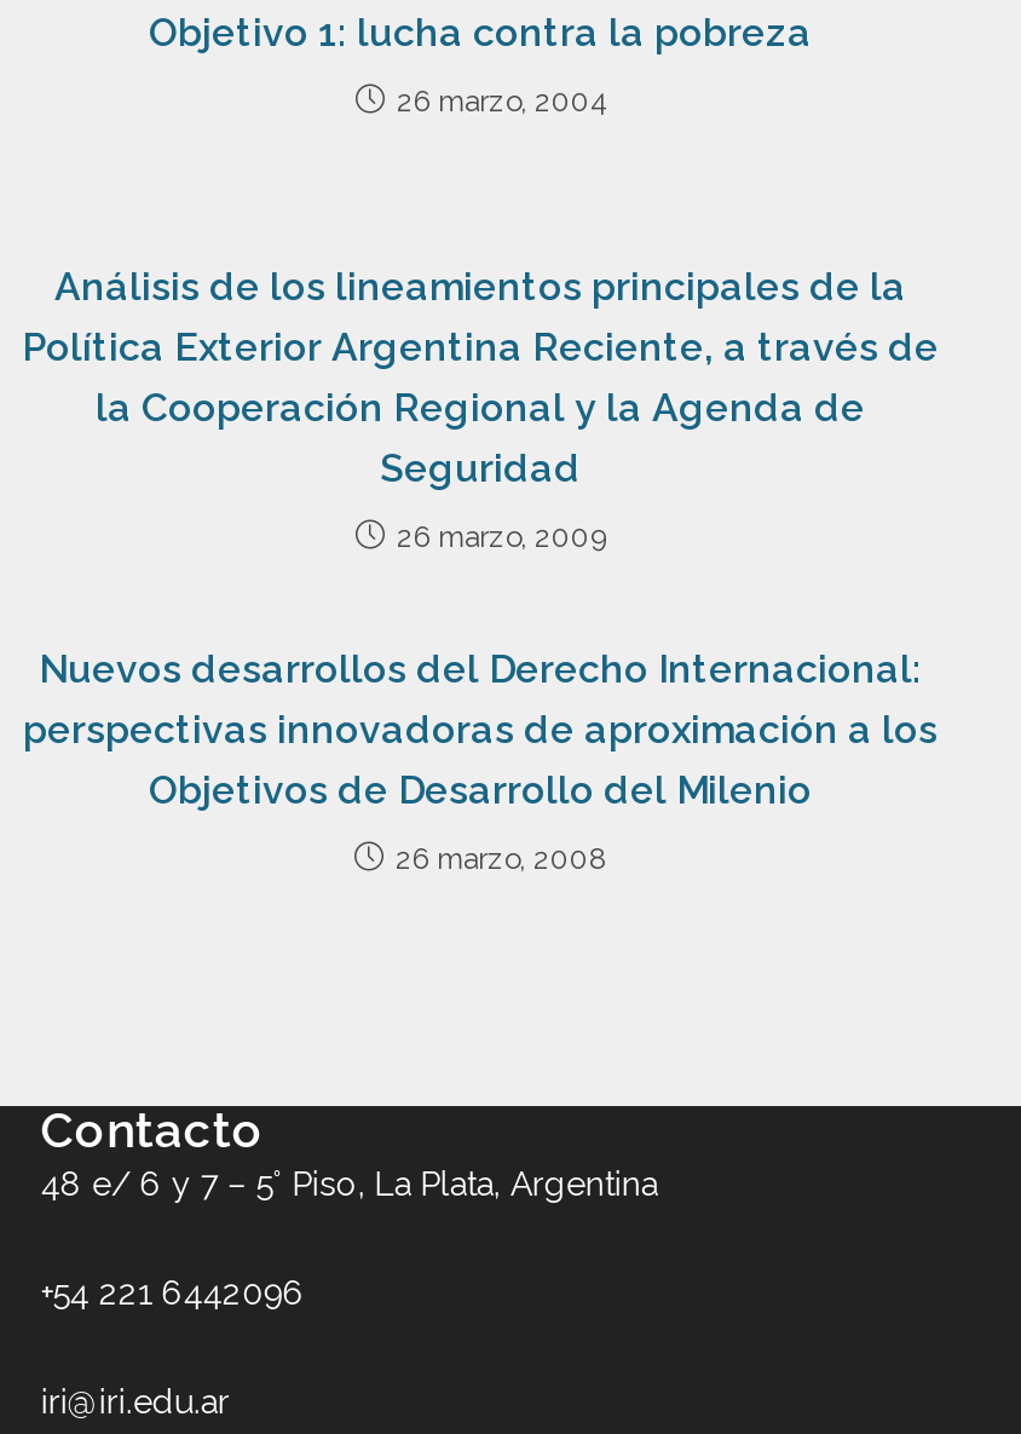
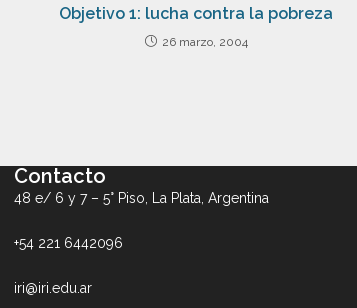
- Análisis de los lineamientos principales de la
- Política Exterior Argentina Reciente, a través de
- la Cooperación Regional y la Agenda de
- Seguridad
- 26 marzo, 2009
- Nuevos desarrollos del Derecho Internacional:
- perspectivas innovadoras de aproximación a los
- Objetivos de Desarrollo del Milenio
- 26 marzo, 2008
